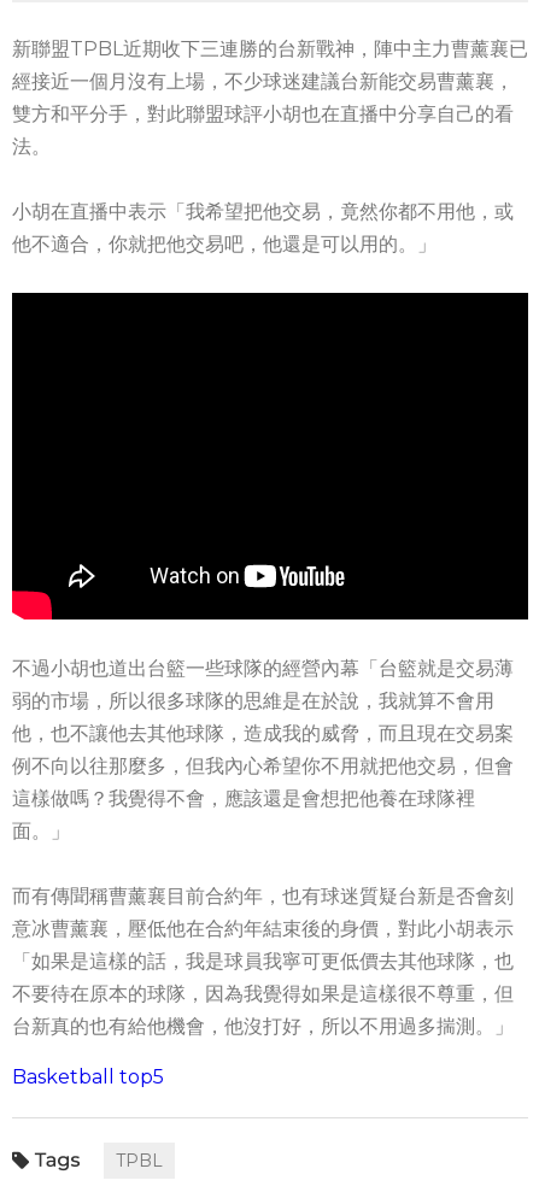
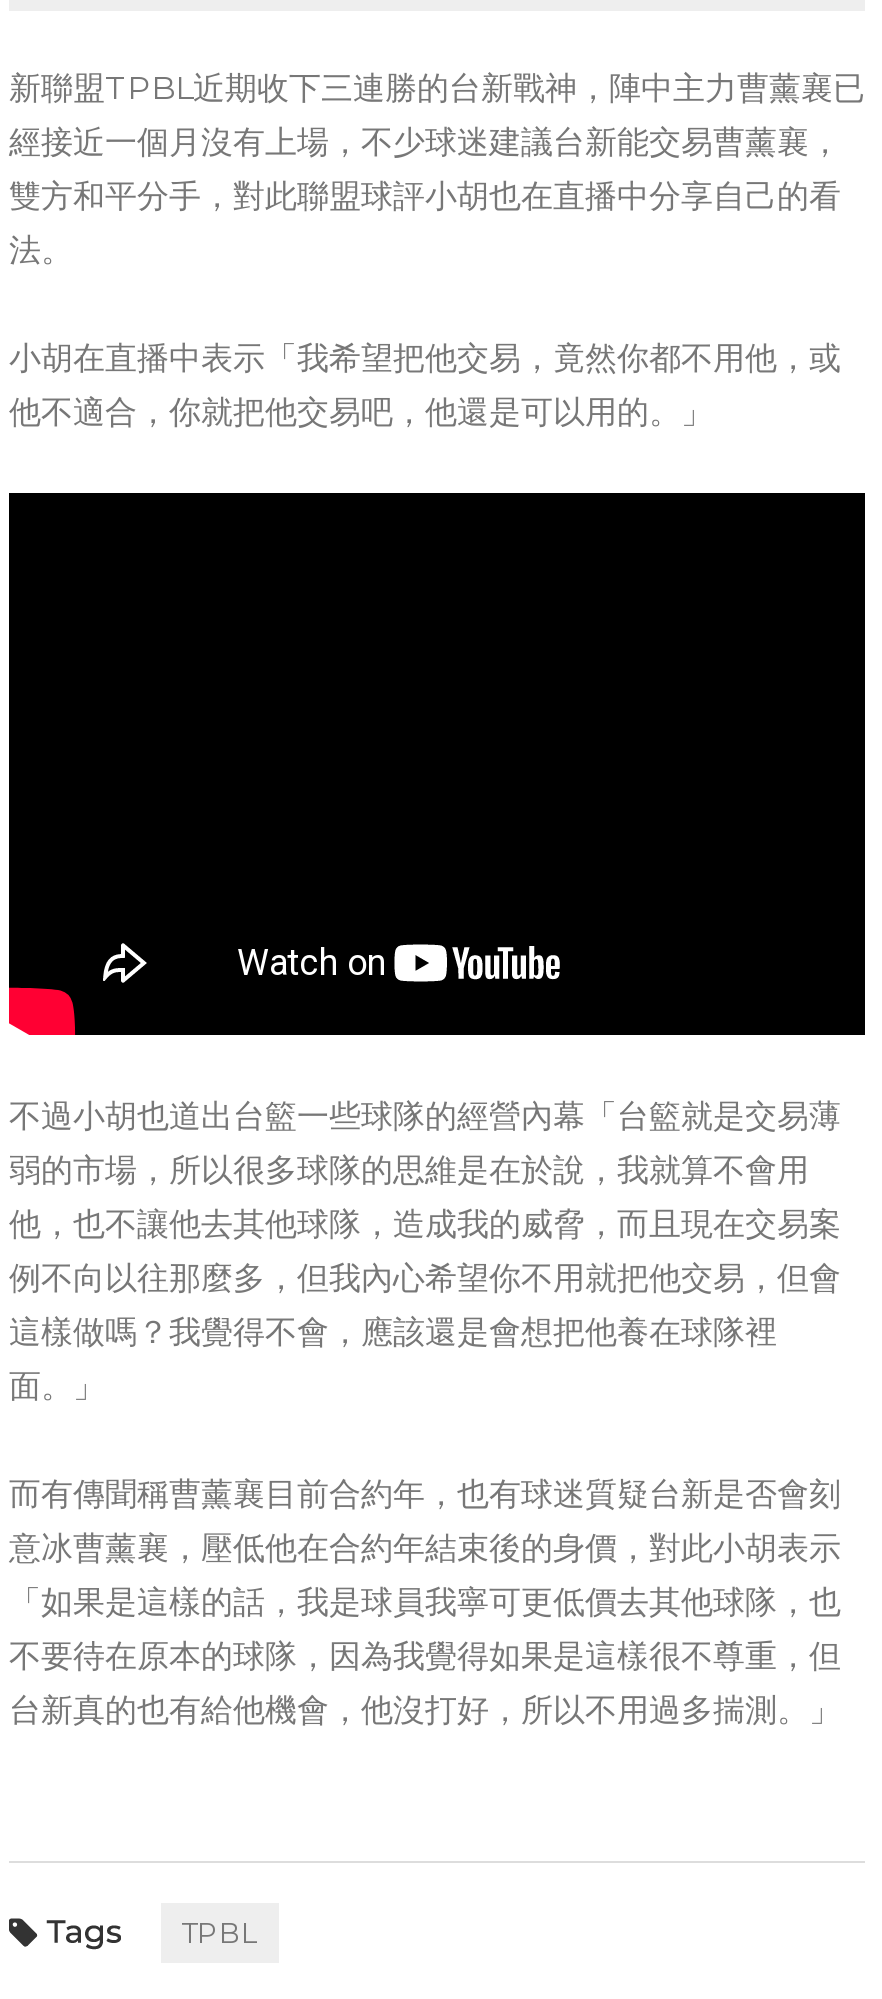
- Basketball top5
